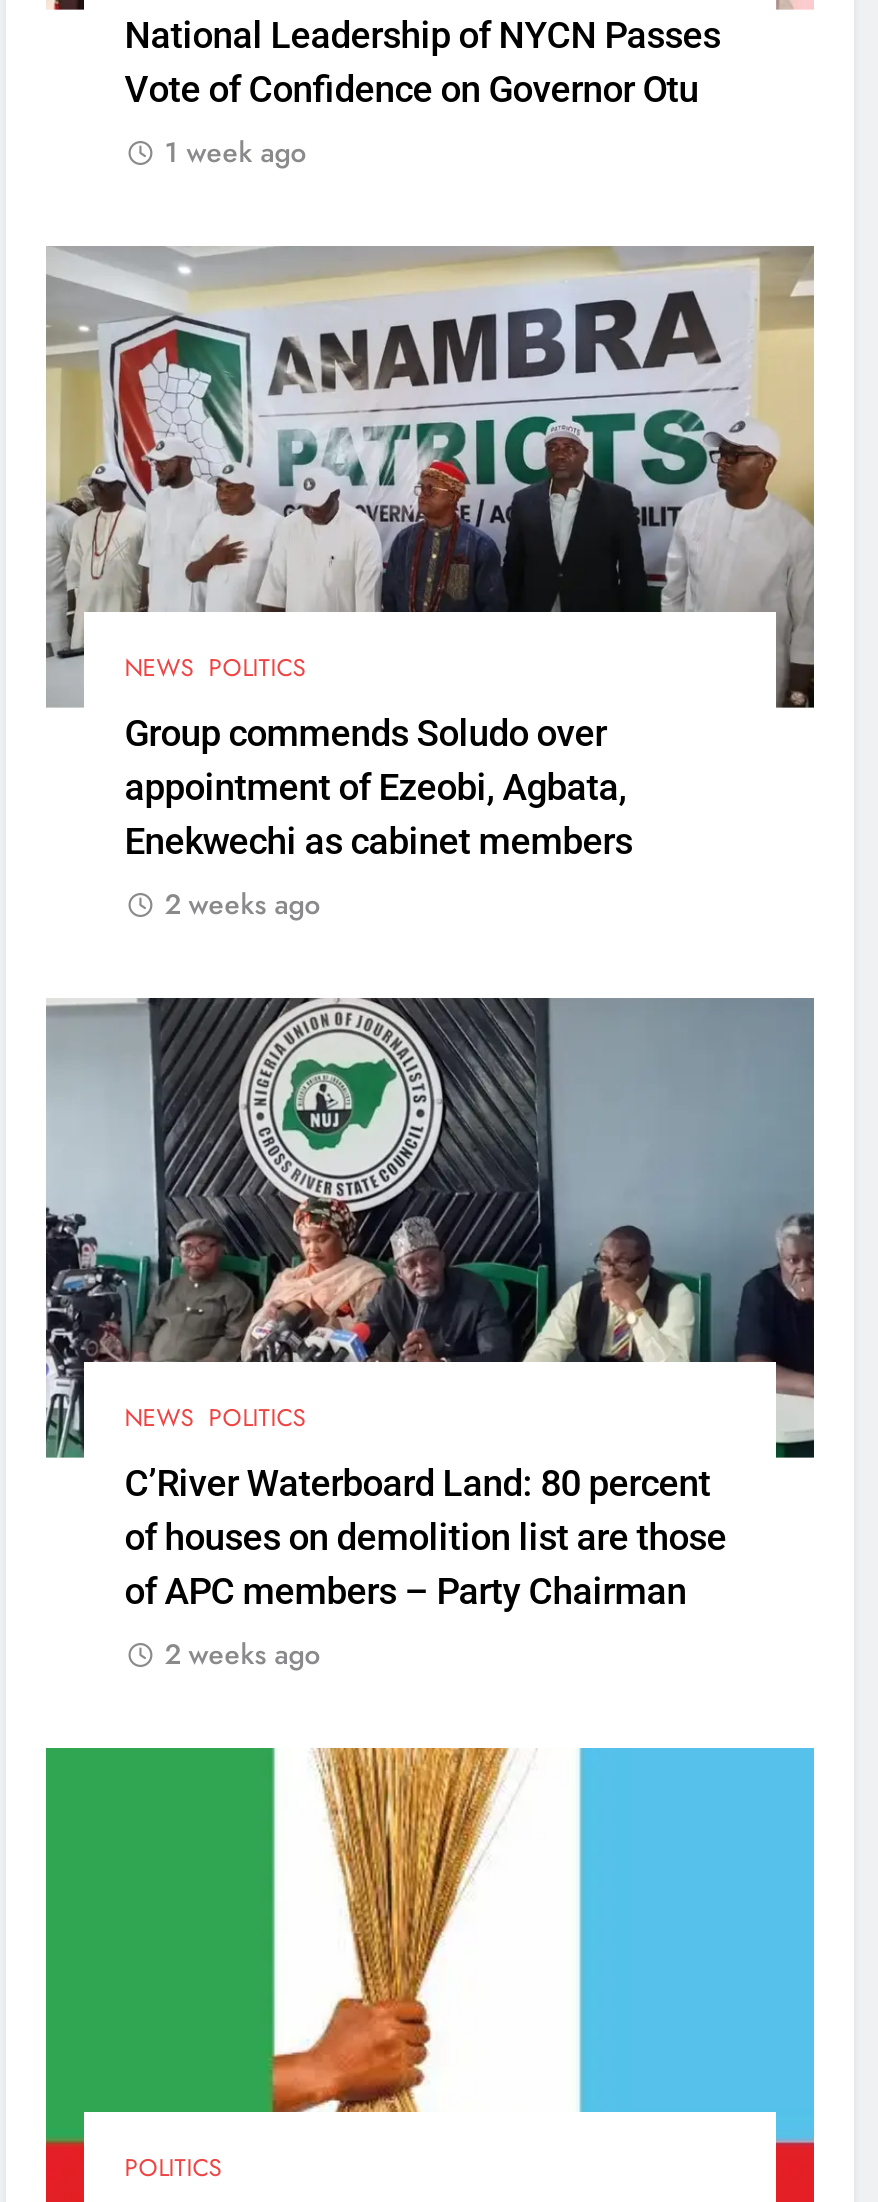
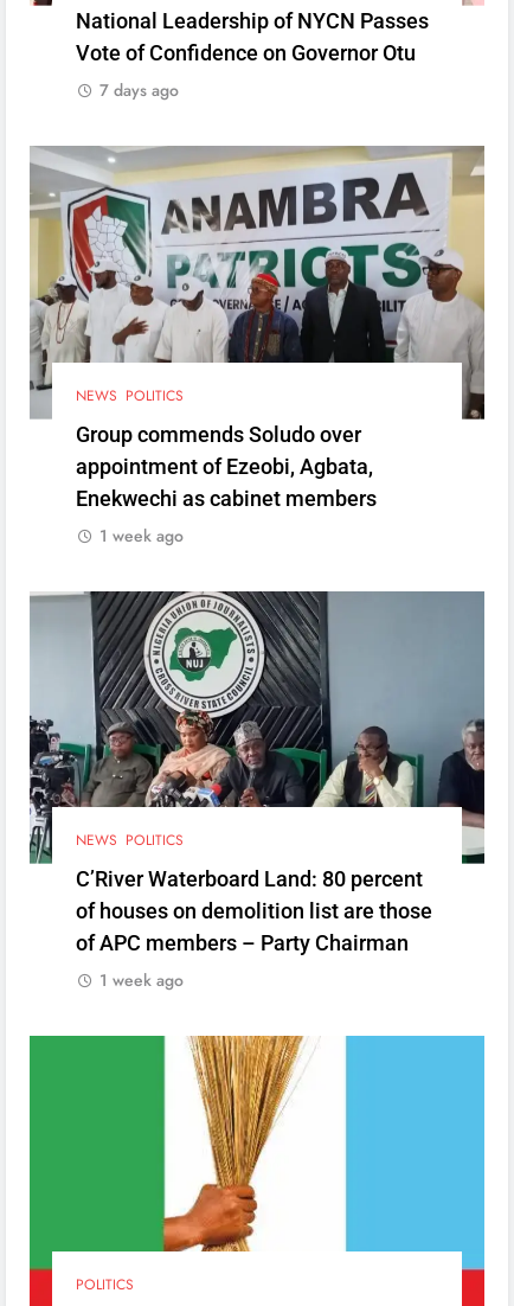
- 1 week ago
+ 7 days ago

- 2 weeks ago
+ 1 week ago

- 2 weeks ago
+ 1 week ago
